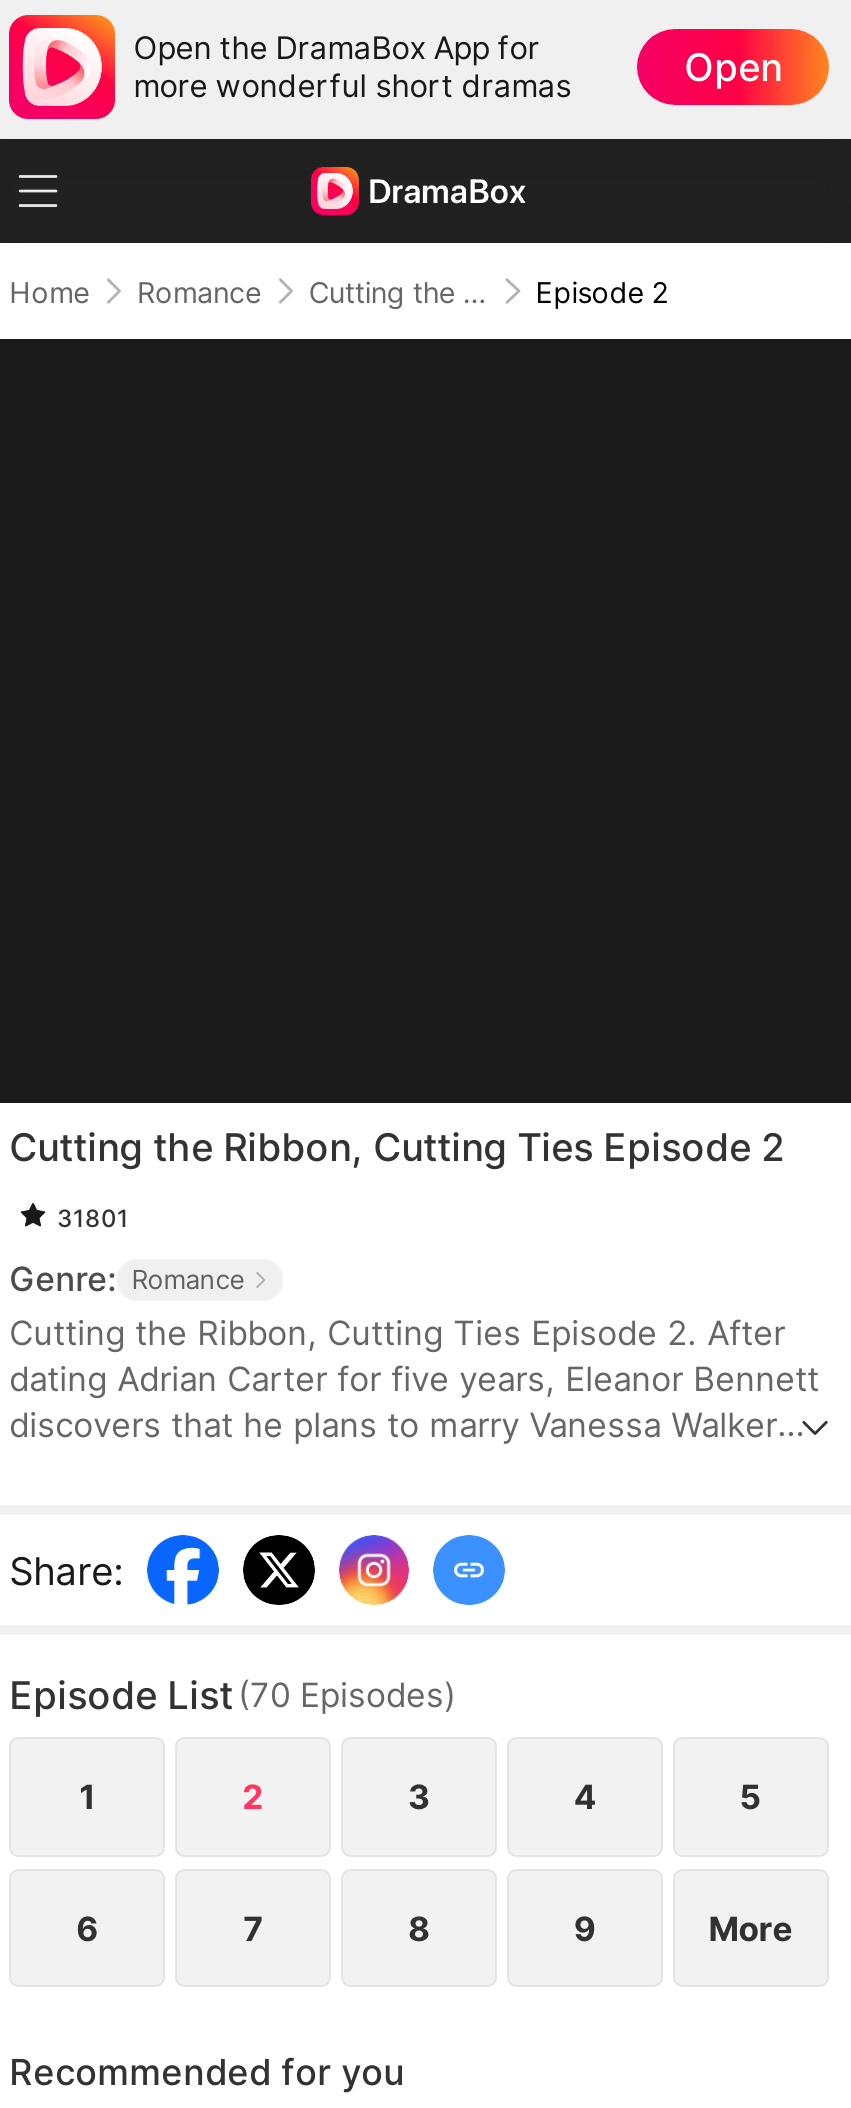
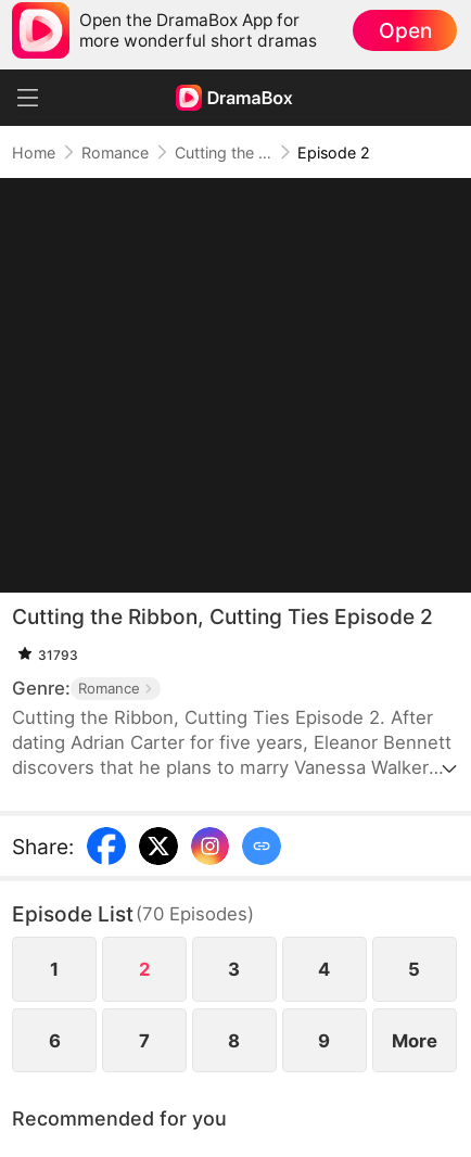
- 31801
+ 31793
